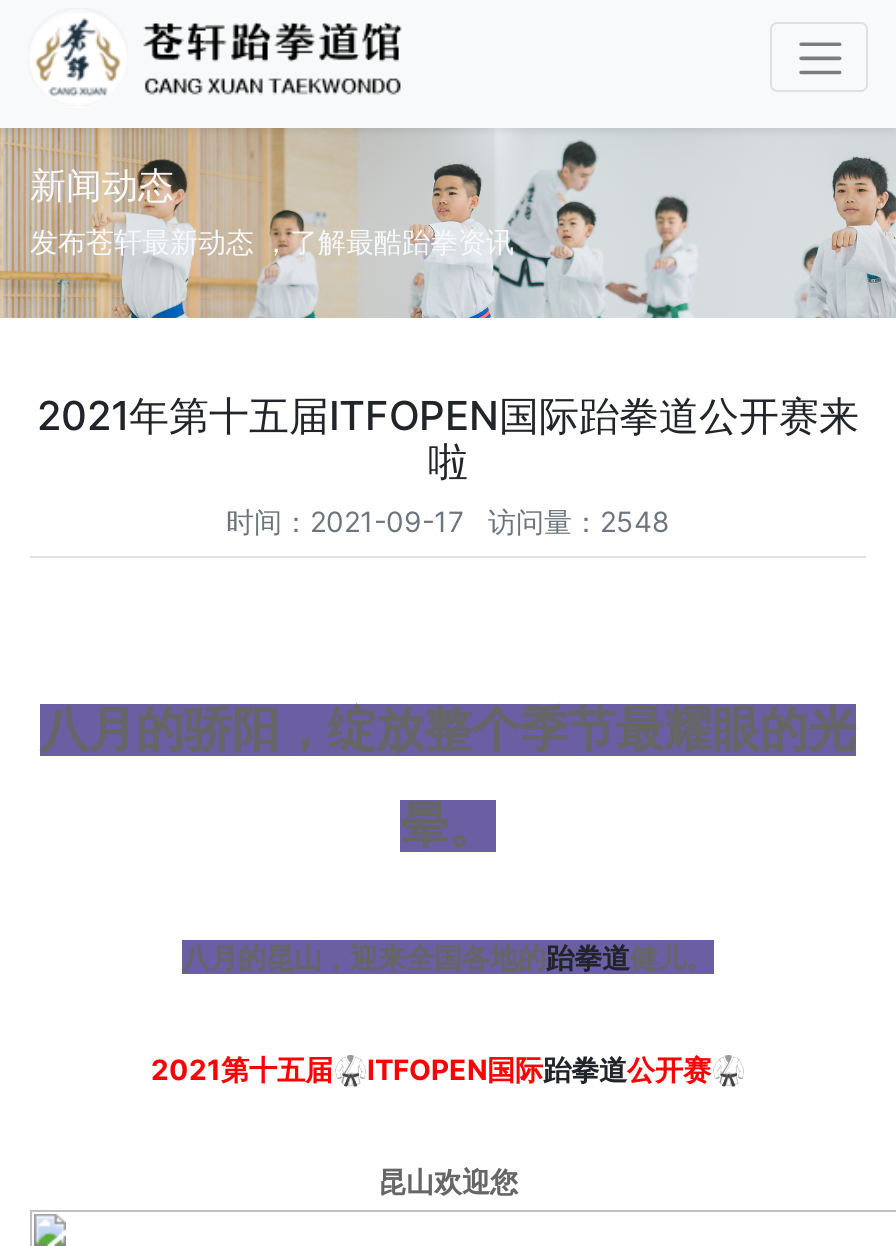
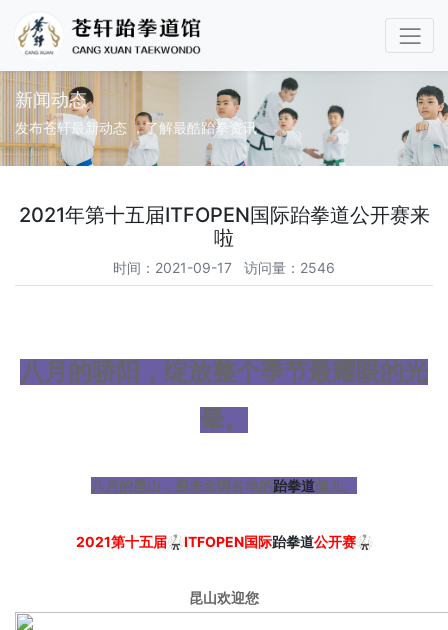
- 时间：2021-09-17 访问量：2548
+ 时间：2021-09-17 访问量：2546
